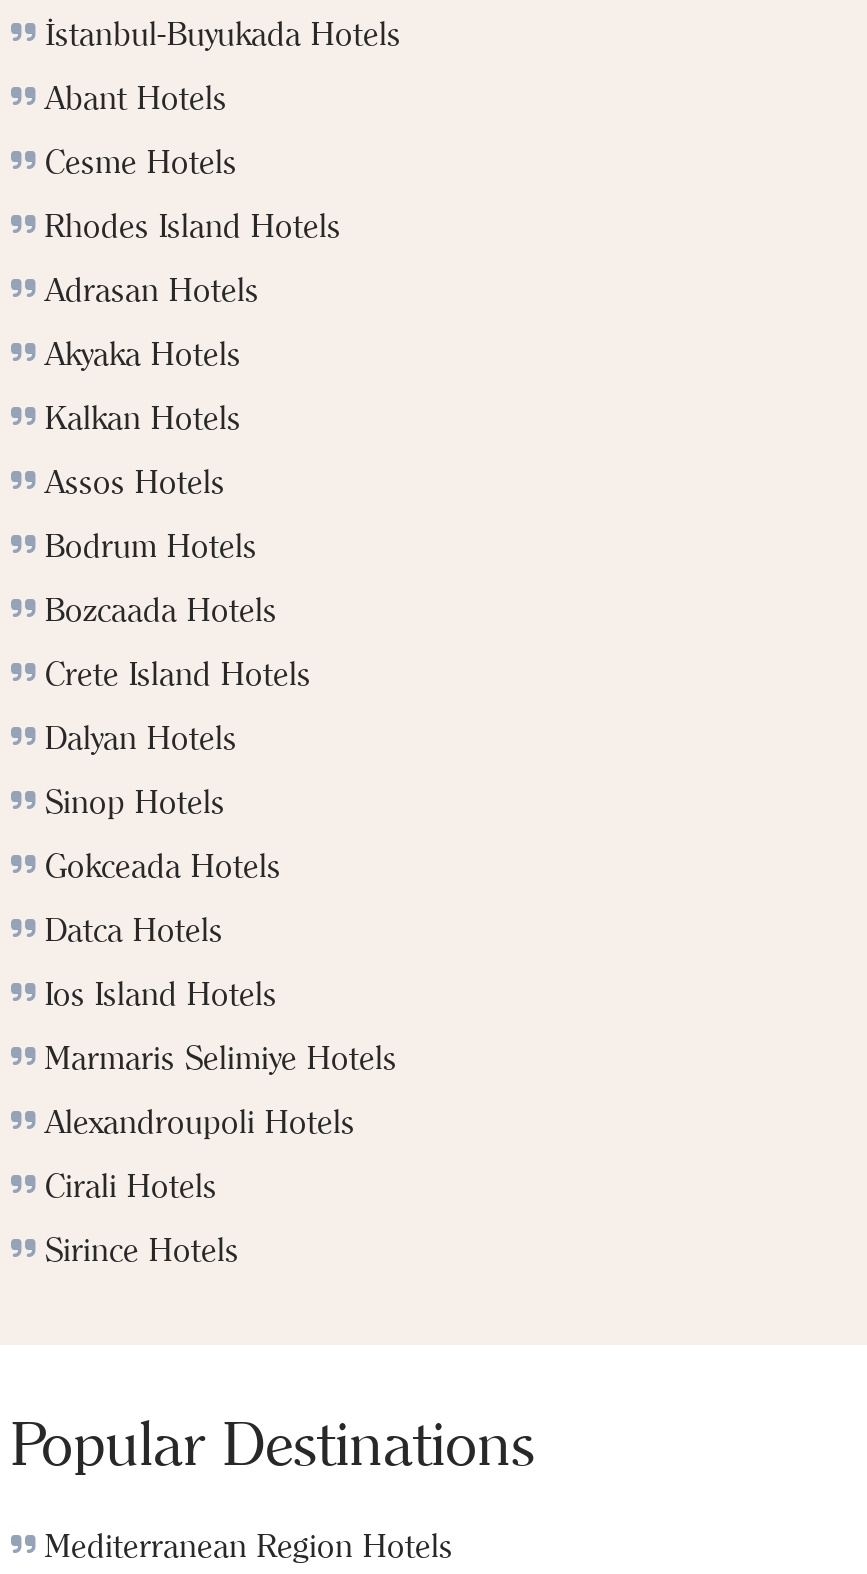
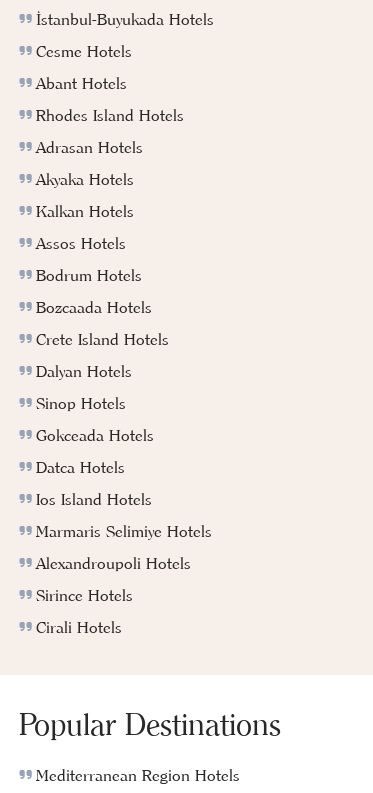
moved down: Abant Hotels

moved up: Cesme Hotels

moved down: Cirali Hotels

moved up: Sirince Hotels
